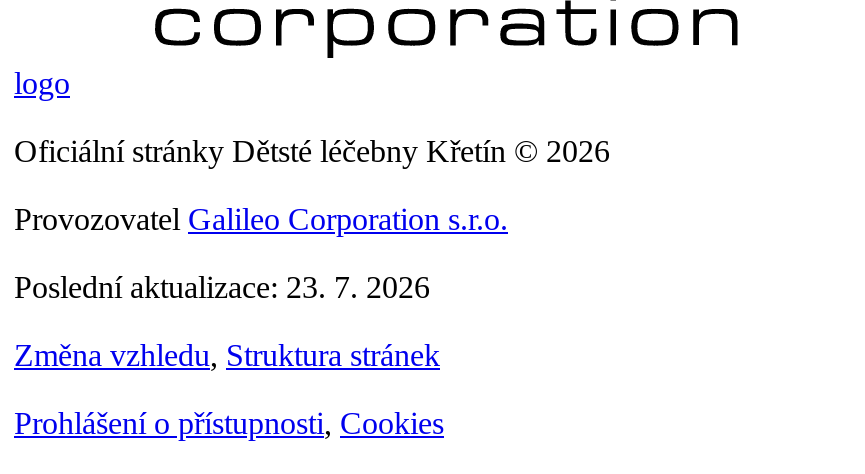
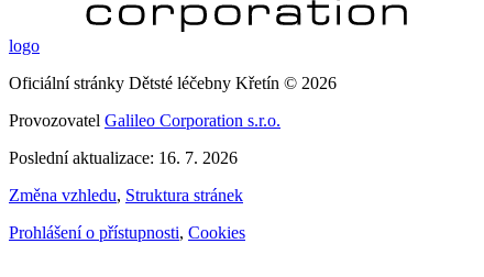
- Poslední aktualizace: 23. 7. 2026
+ Poslední aktualizace: 16. 7. 2026
